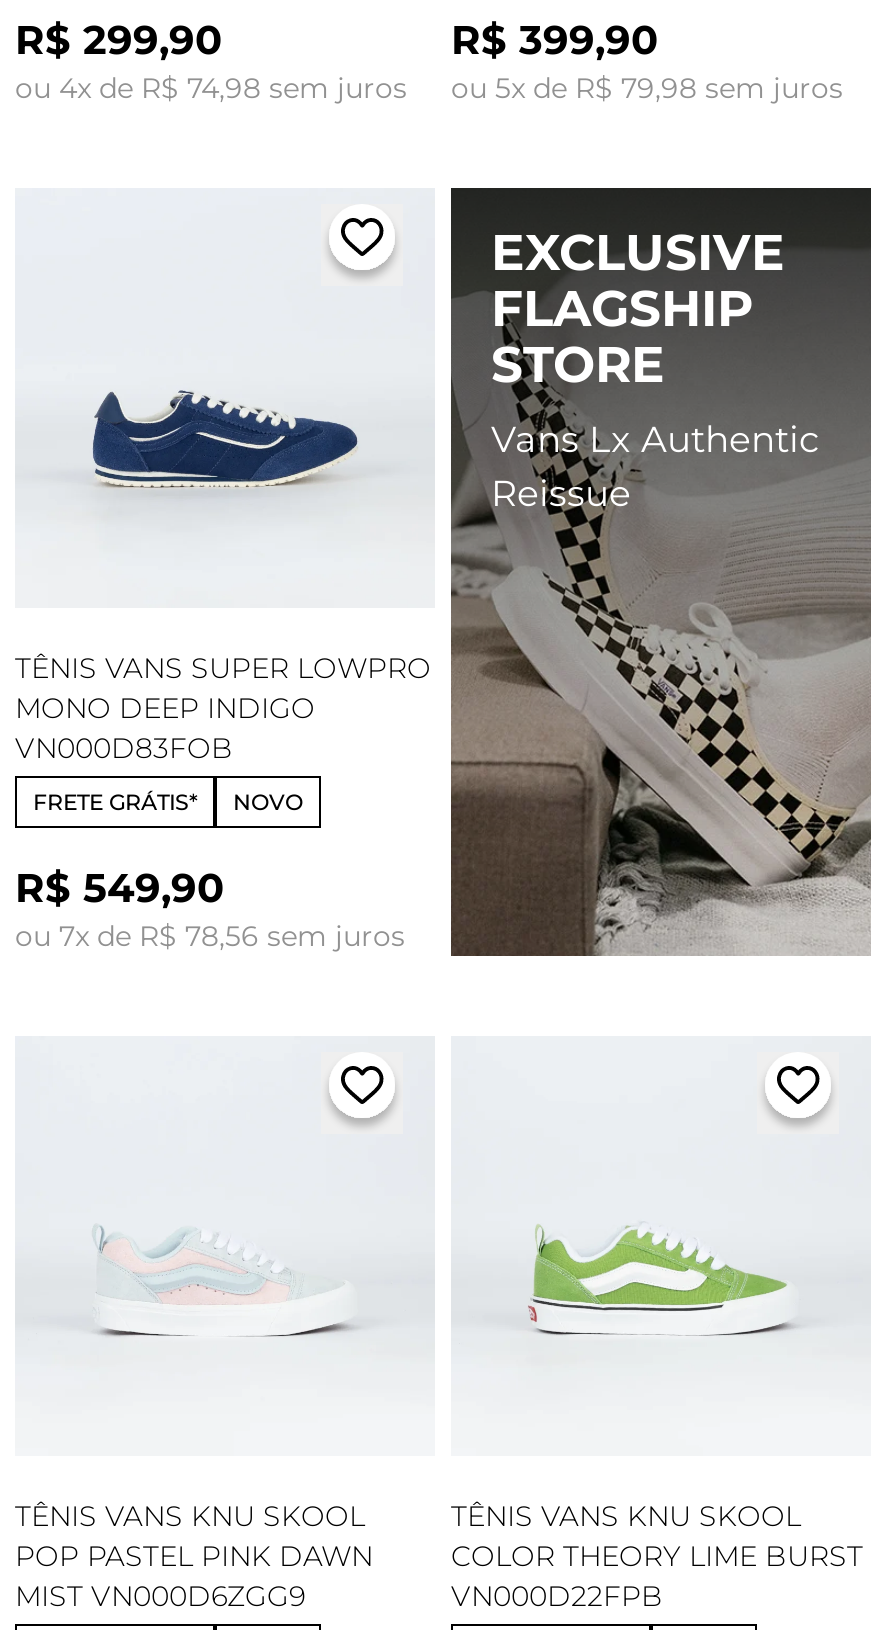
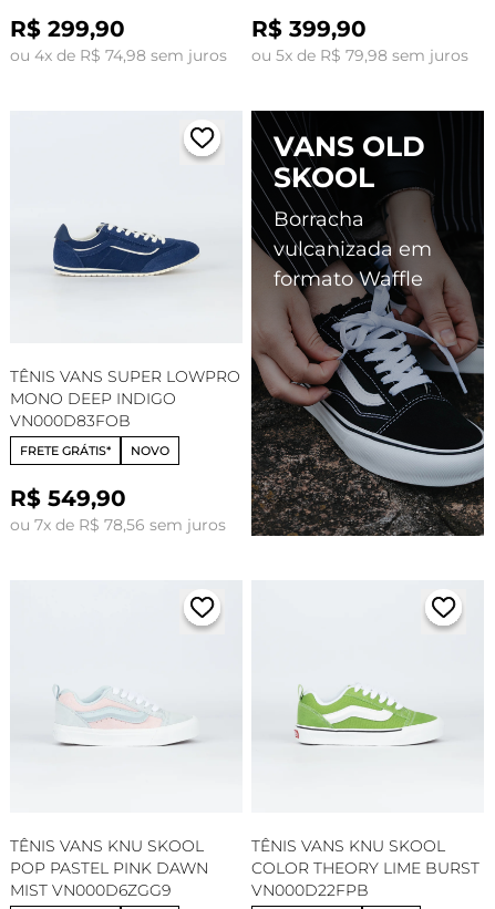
- [image]
- EXCLUSIVE
- FLAGSHIP
- STORE
- Vans Lx Authentic
- Reissue
+ [image]
+ VANS OLD
+ SKOOL
+ Borracha
+ vulcanizada em
+ formato Waffle
